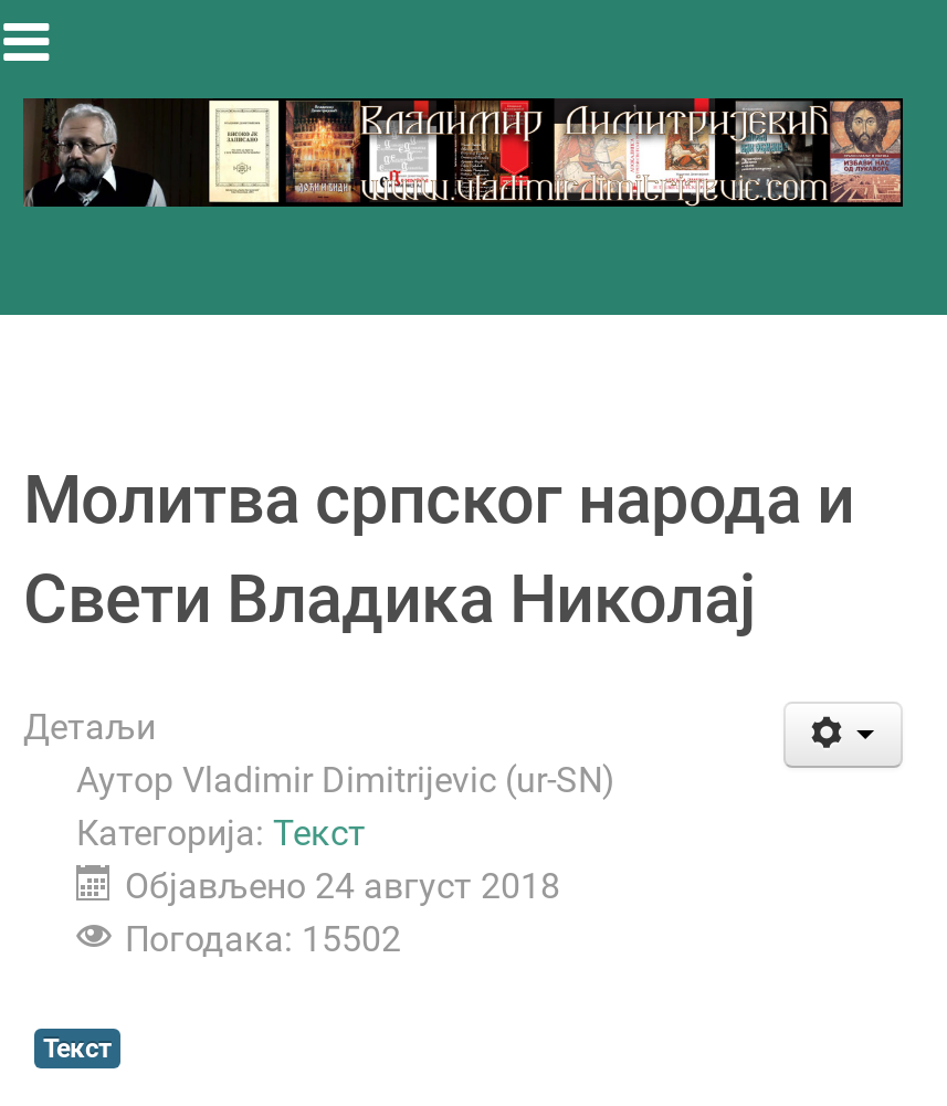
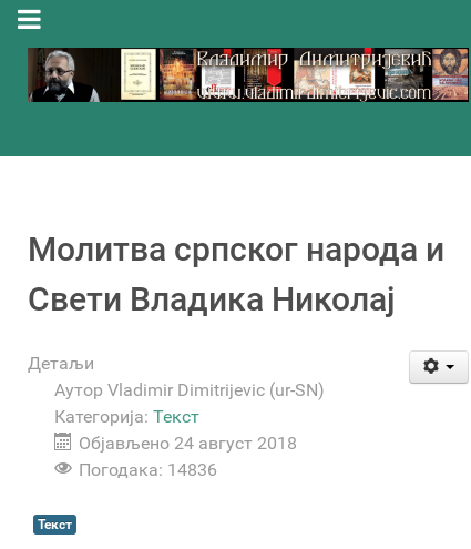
- Погодака: 15502
+ Погодака: 14836
